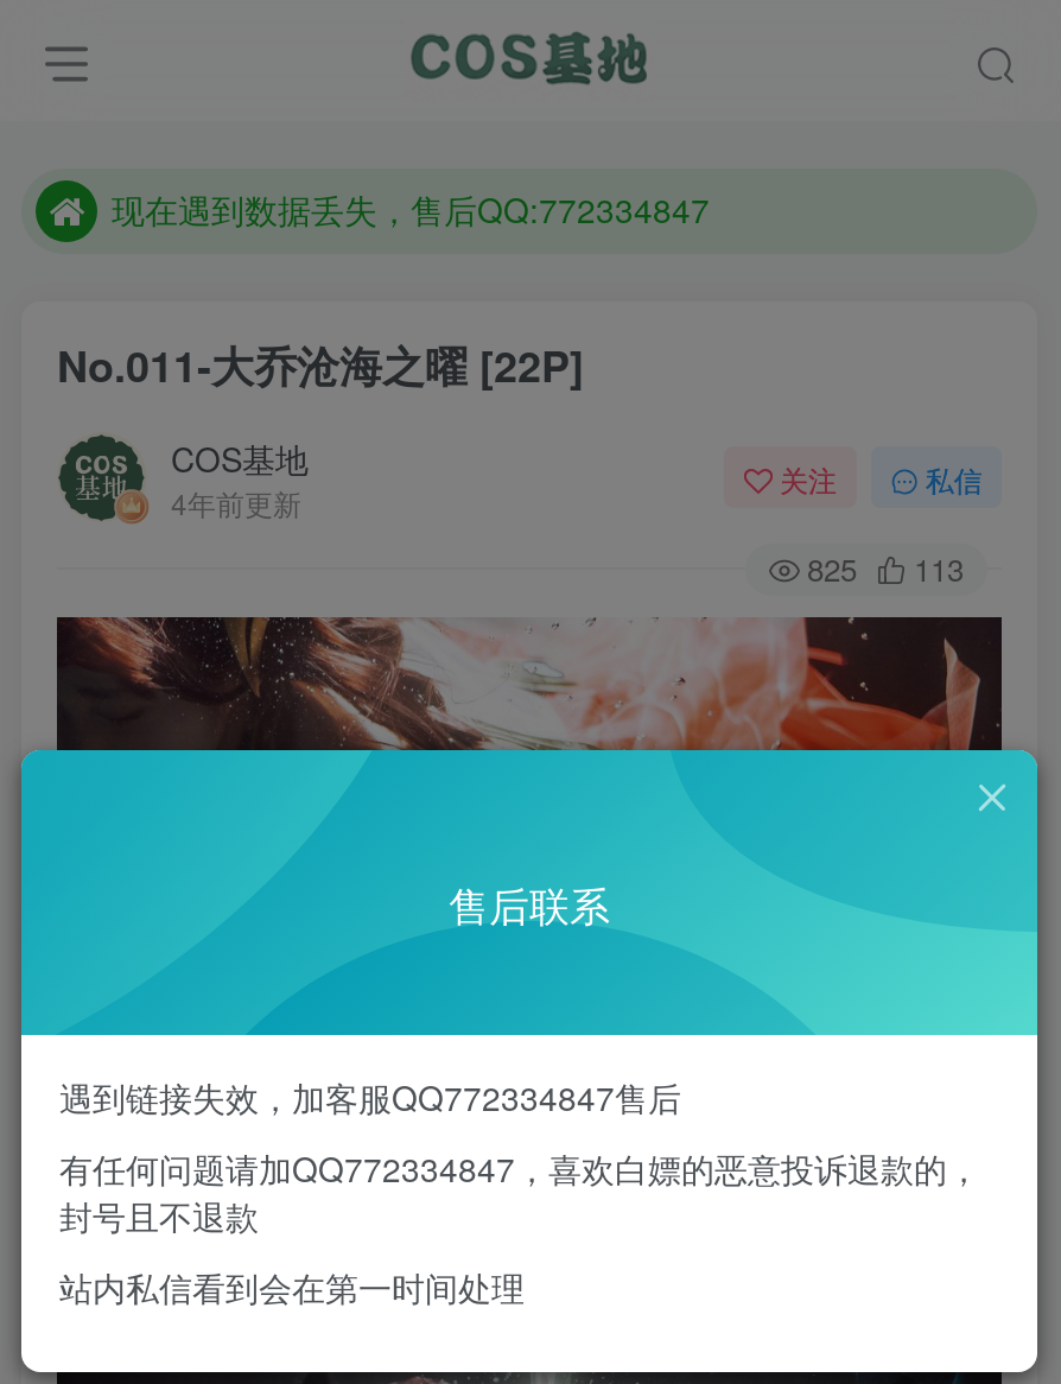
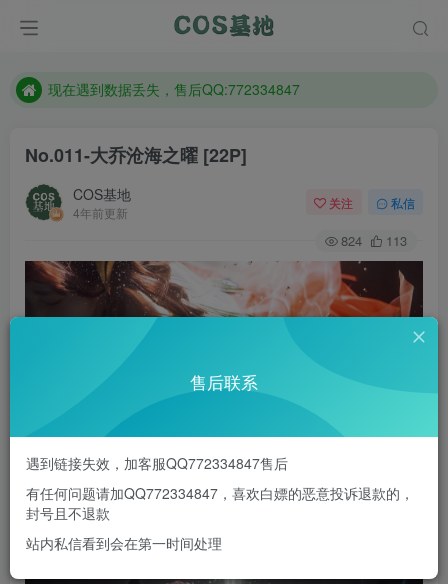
- 825 113
+ 824 113
